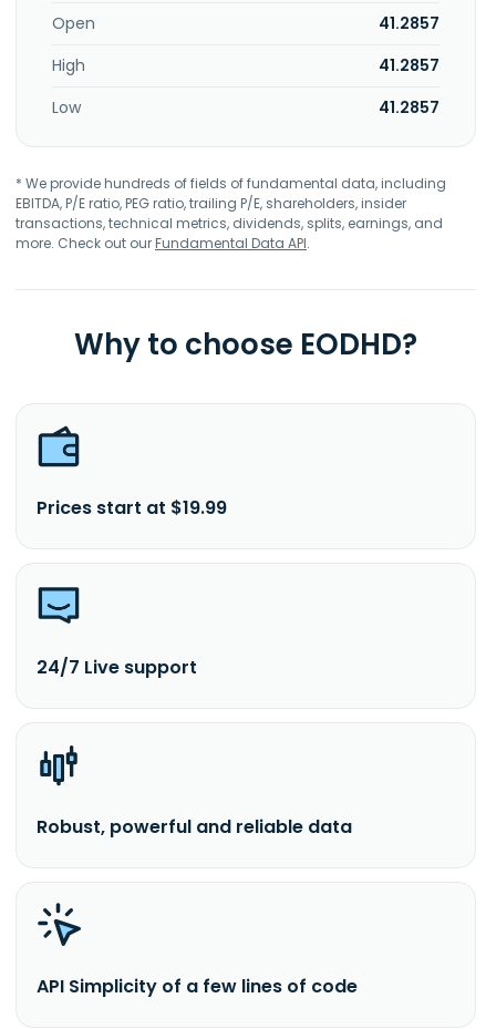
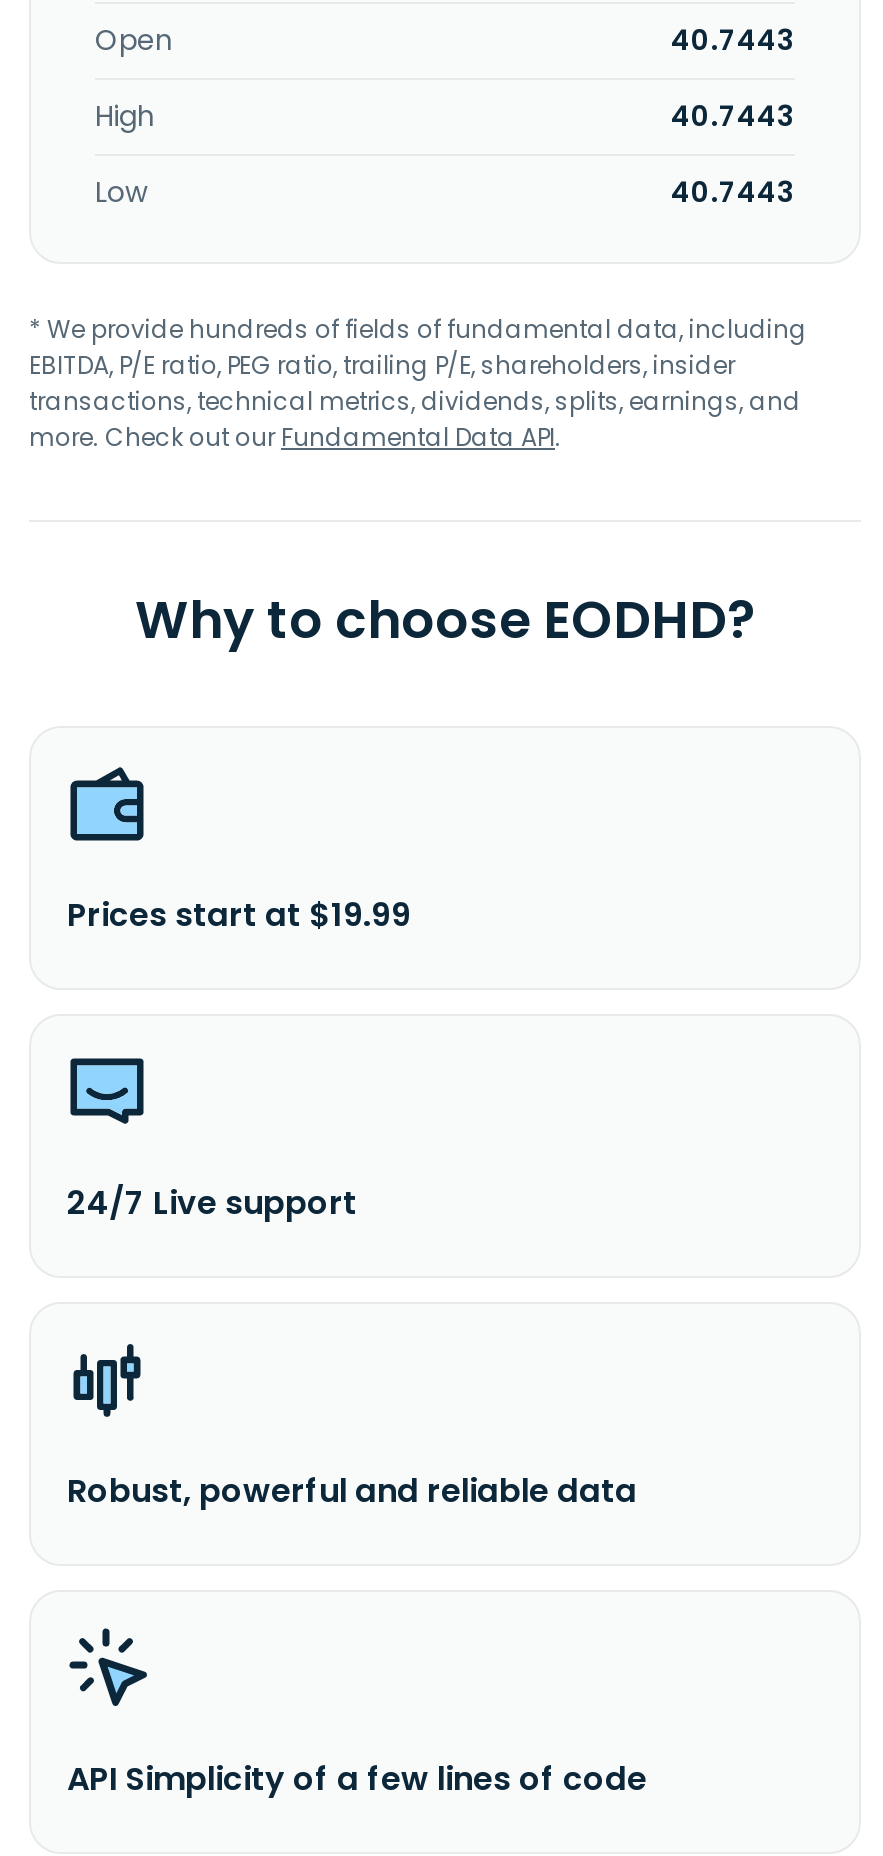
- 41.2857
+ 40.7443

- 41.2857
+ 40.7443

- 41.2857
+ 40.7443
